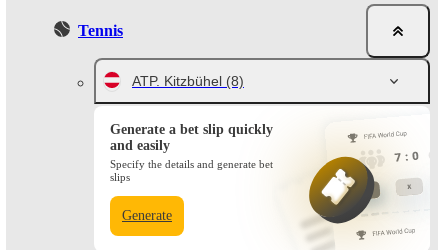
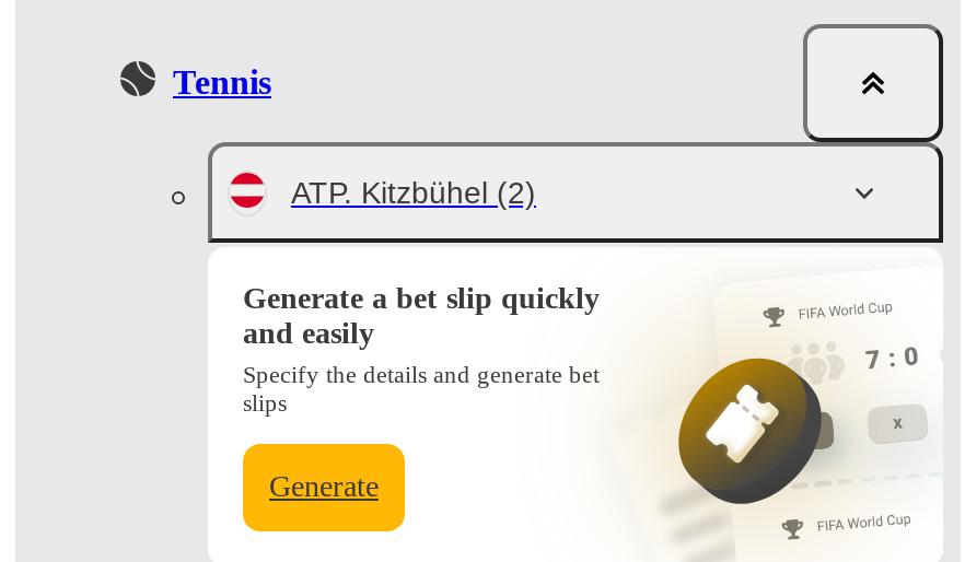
- ATP. Kitzbühel (8)
+ ATP. Kitzbühel (2)
